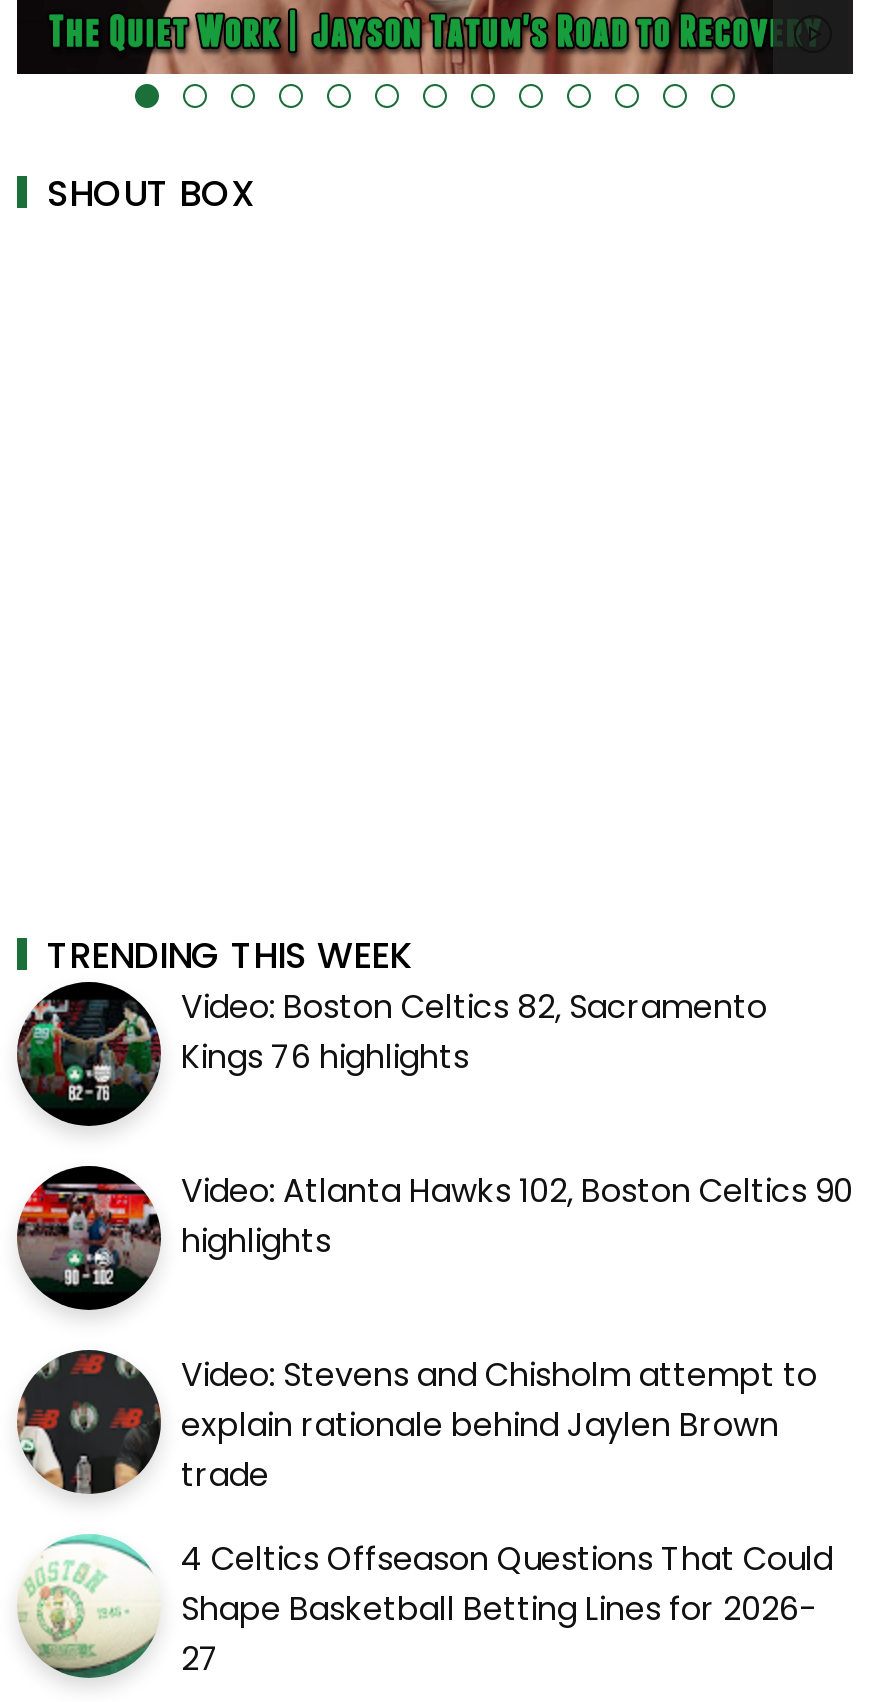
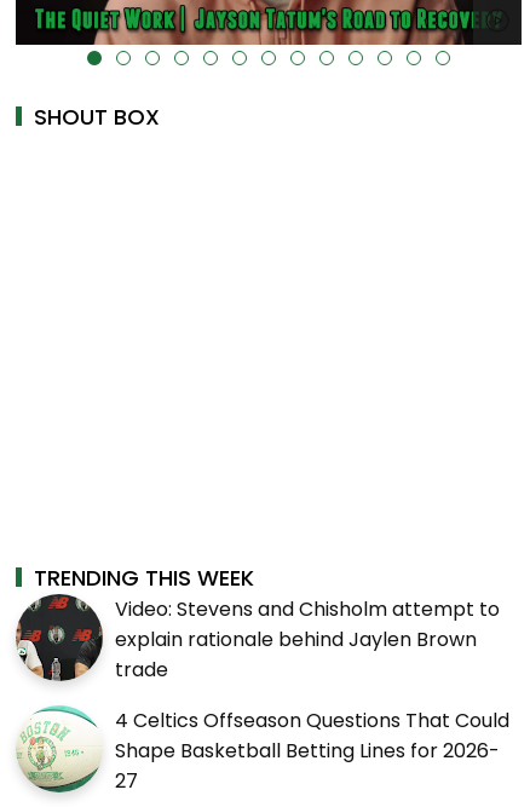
- [image]
- Video: Boston Celtics 82, Sacramento
- Kings 76 highlights
- Video: Atlanta Hawks 102, Boston Celtics 90
- highlights

- [image]
